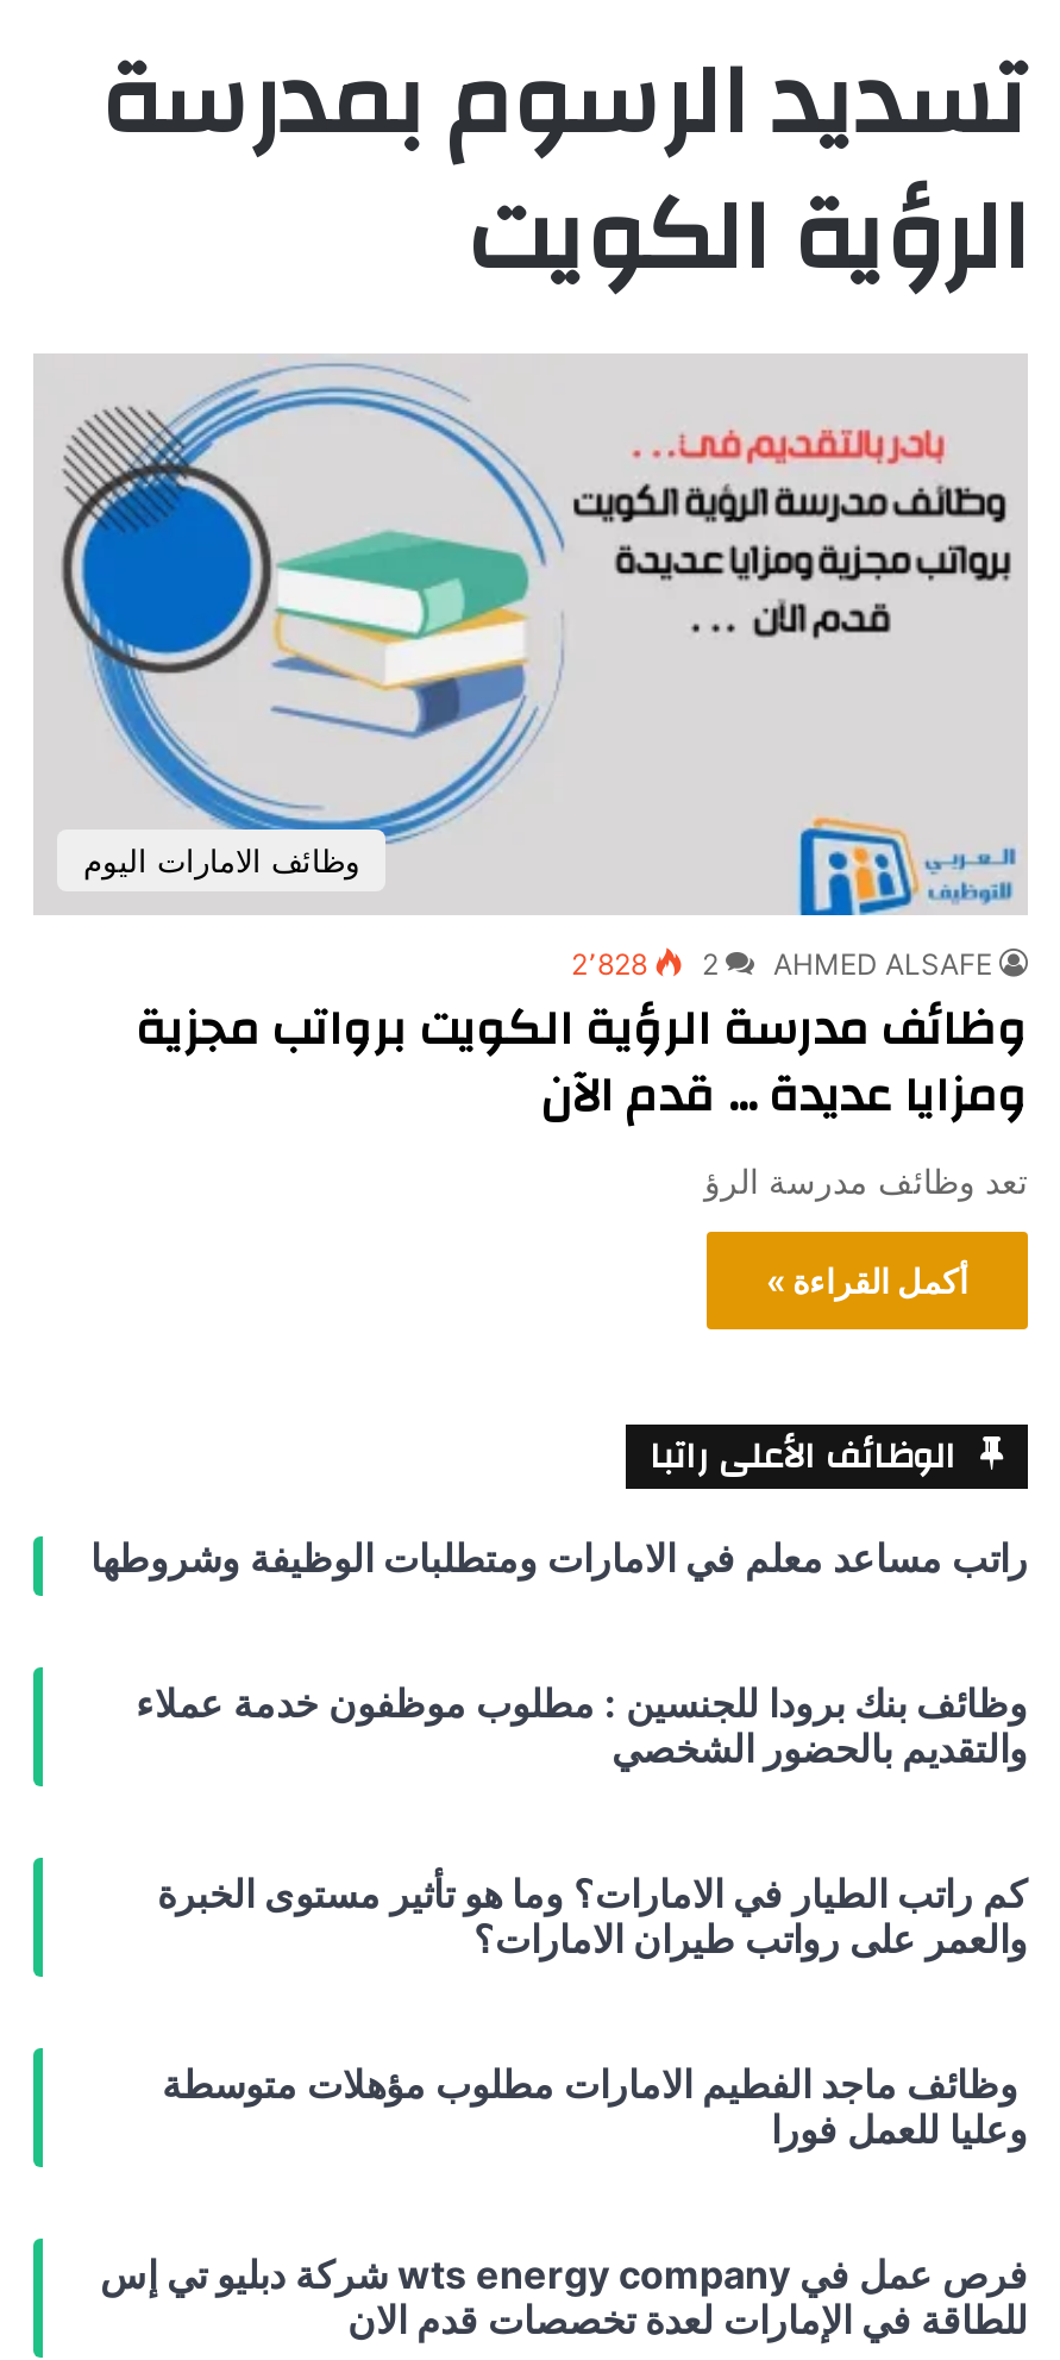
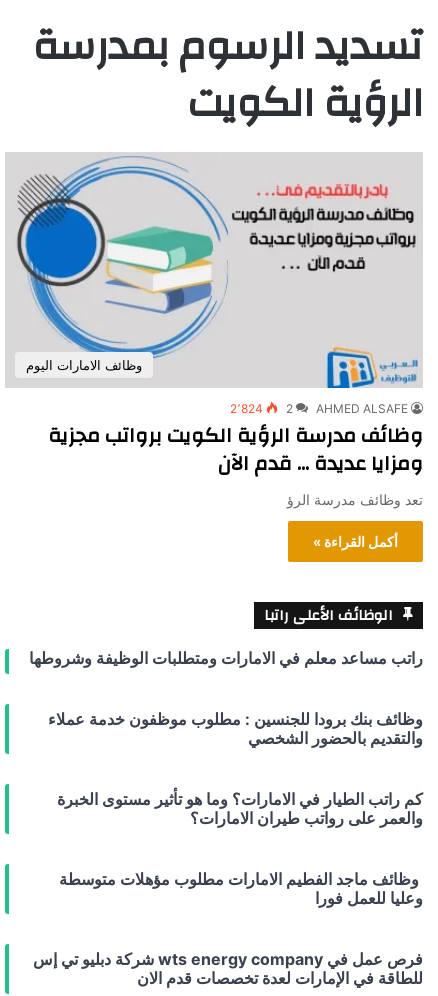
- 2٬828 2 AHMED ALSAFE
+ 2٬824 2 AHMED ALSAFE
